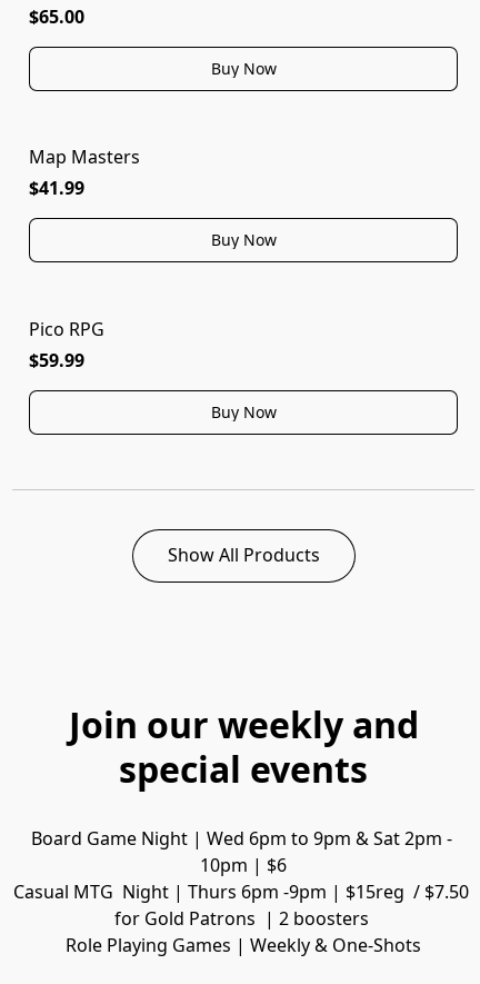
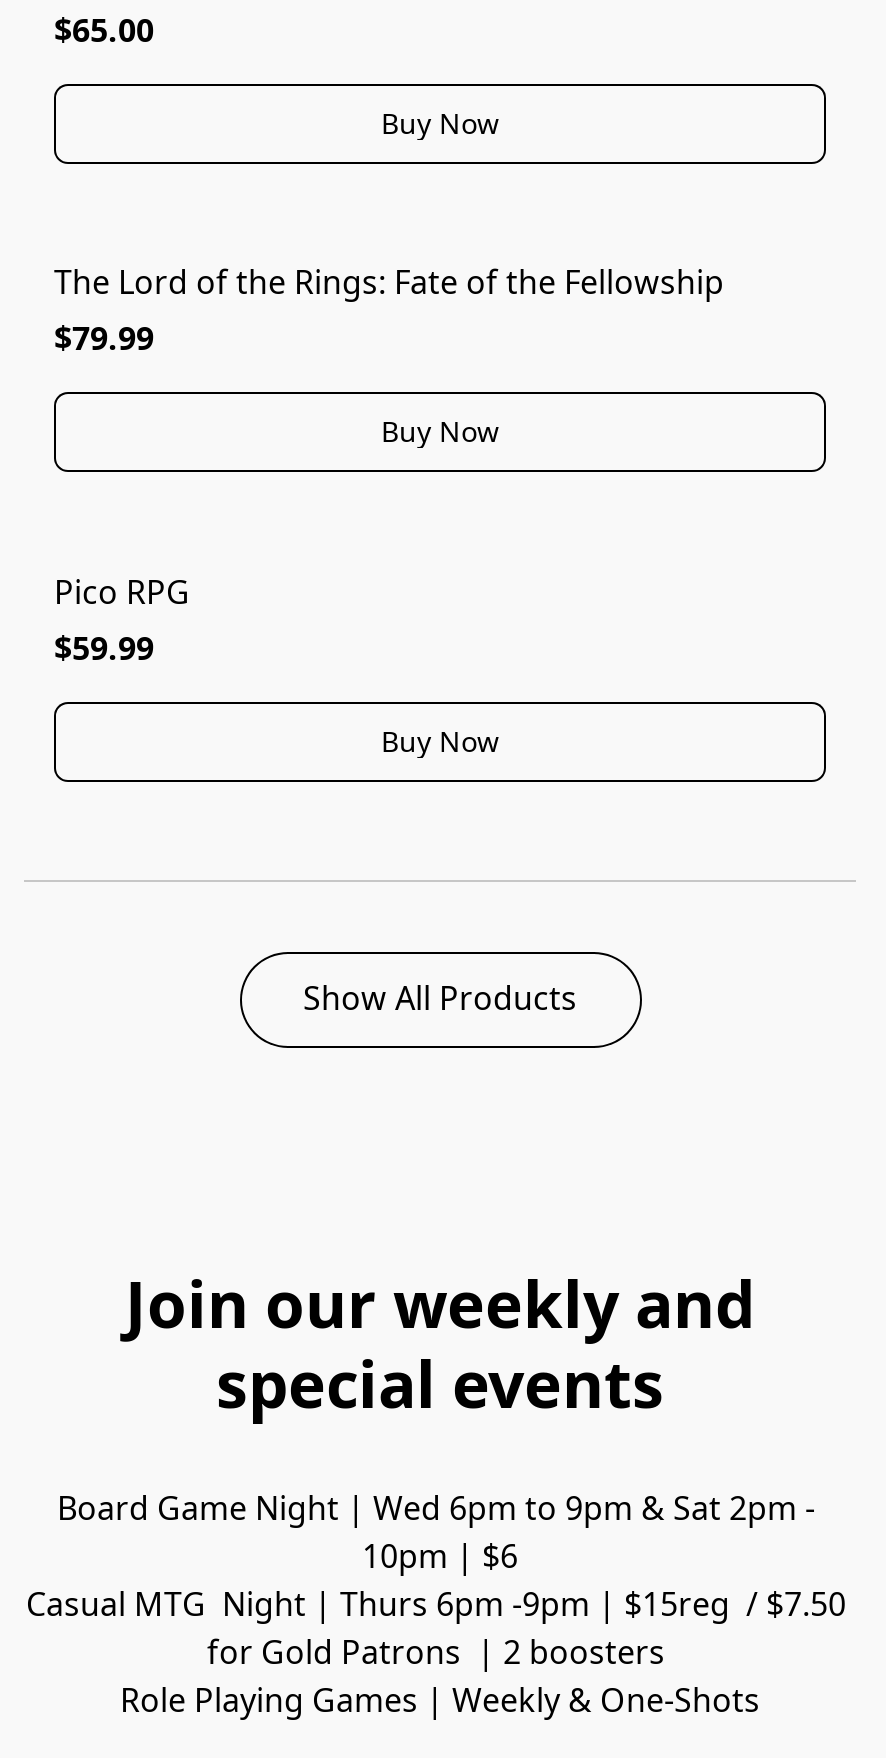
- Map Masters
- $41.99
+ The Lord of the Rings: Fate of the Fellowship
+ $79.99
